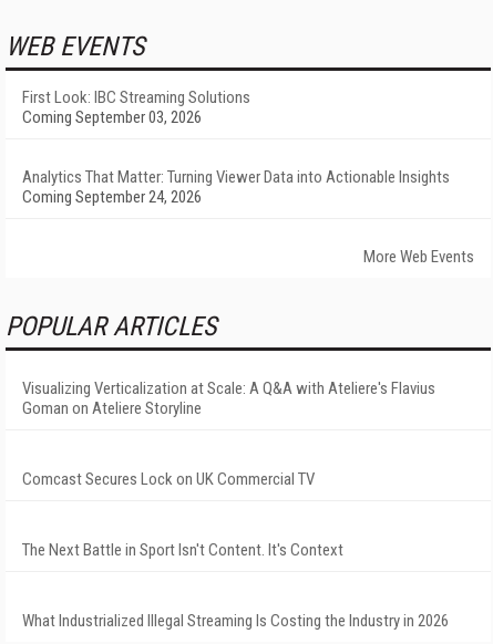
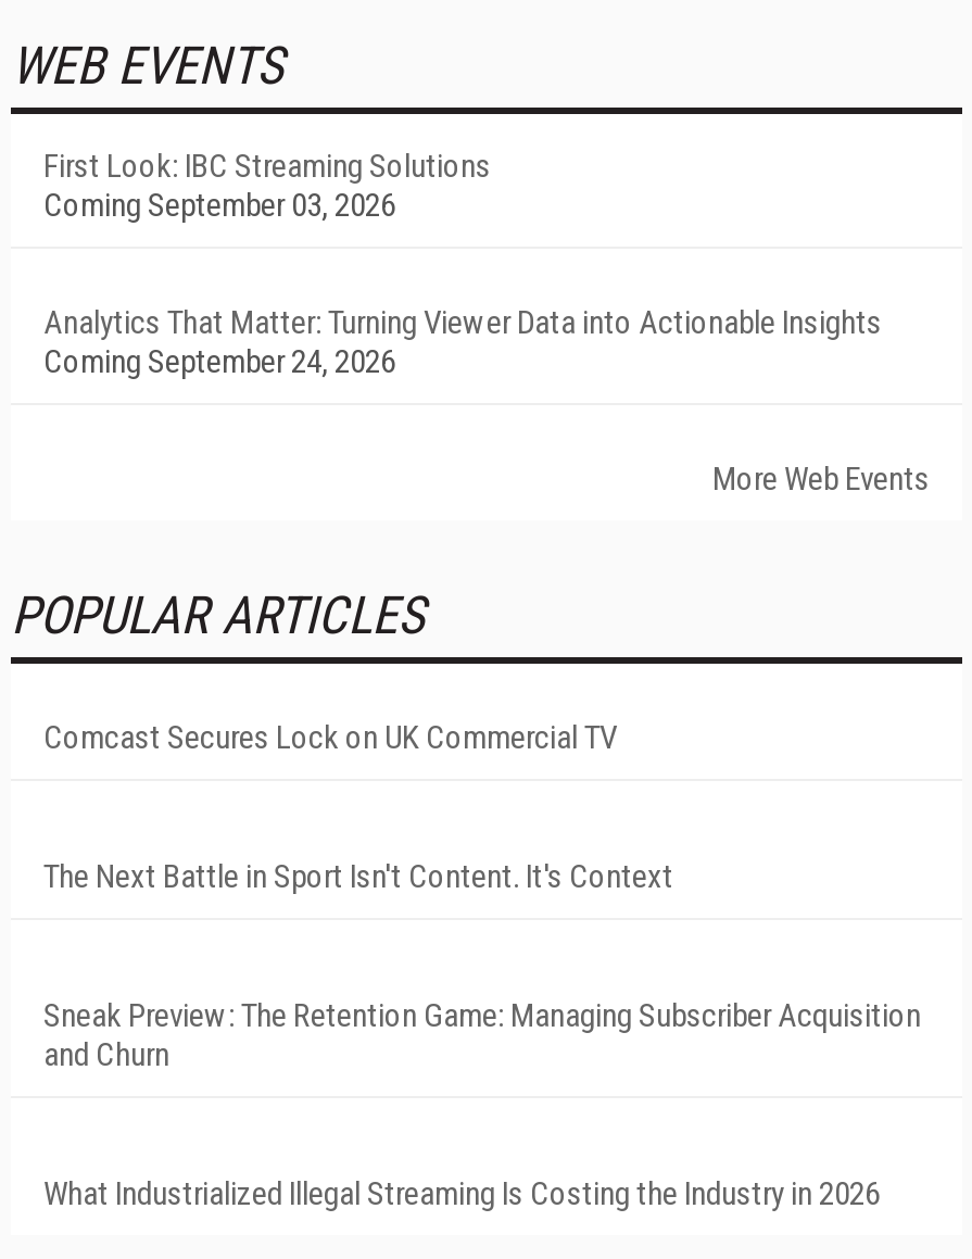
- Visualizing Verticalization at Scale: A Q&A with Ateliere's Flavius
- Goman on Ateliere Storyline

moved up: Comcast Secures Lock on UK Commercial TV | The Next Battle in Sport Isn't Content. It's Context

+ Sneak Preview: The Retention Game: Managing Subscriber Acquisition
+ and Churn
